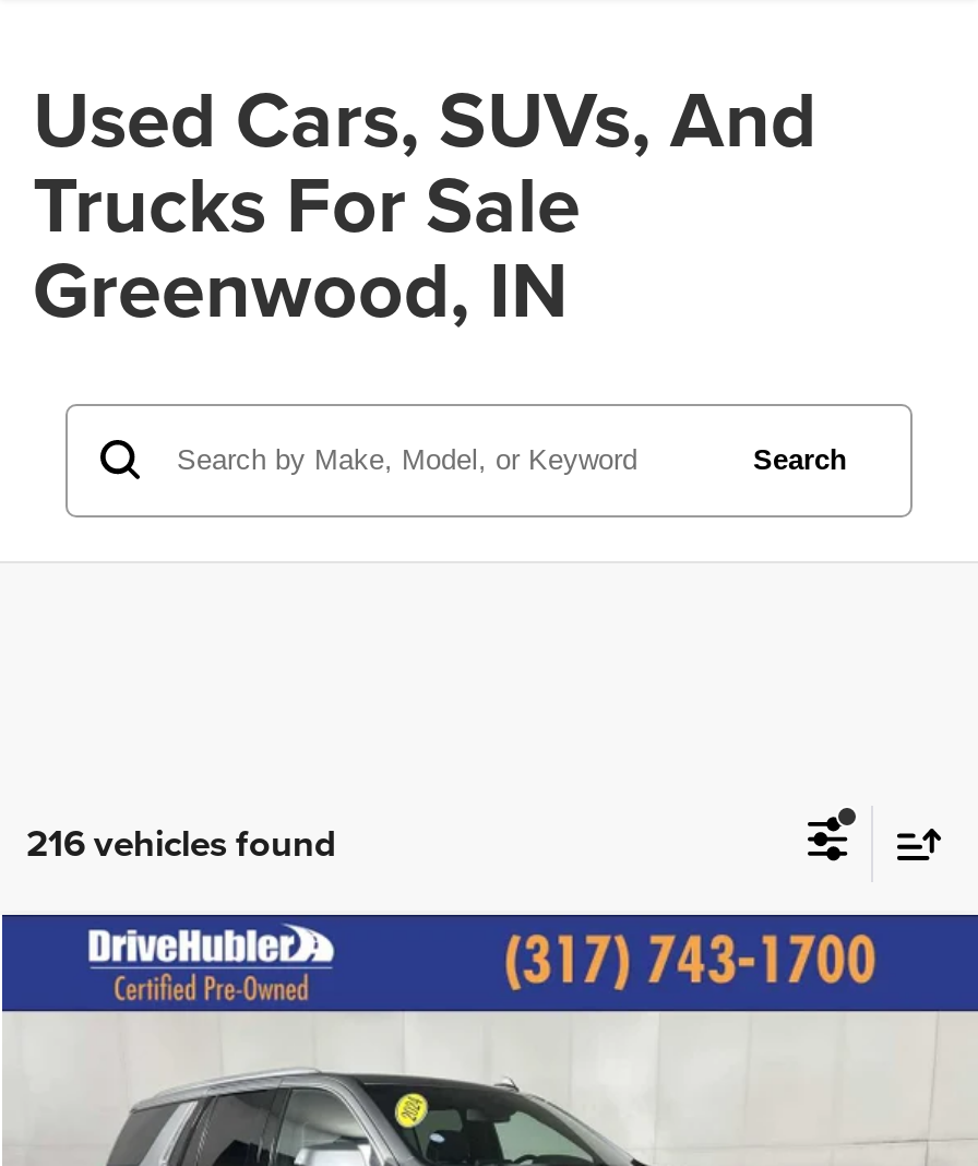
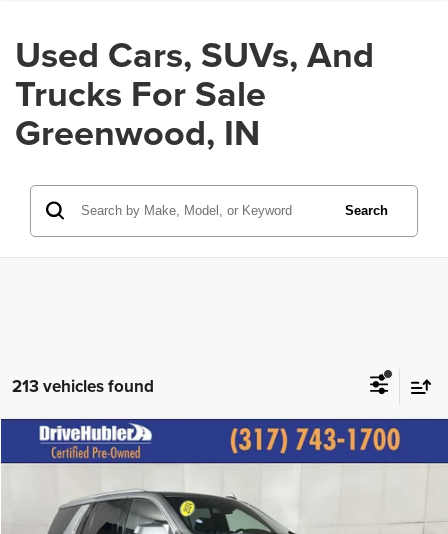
- 216 vehicles found
+ 213 vehicles found
